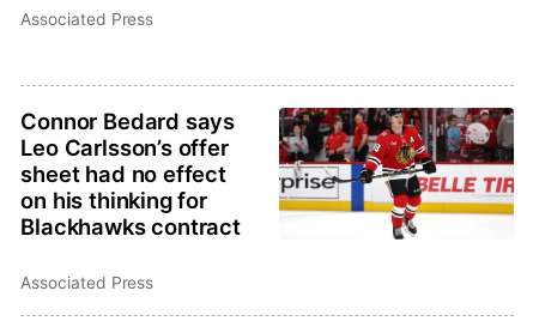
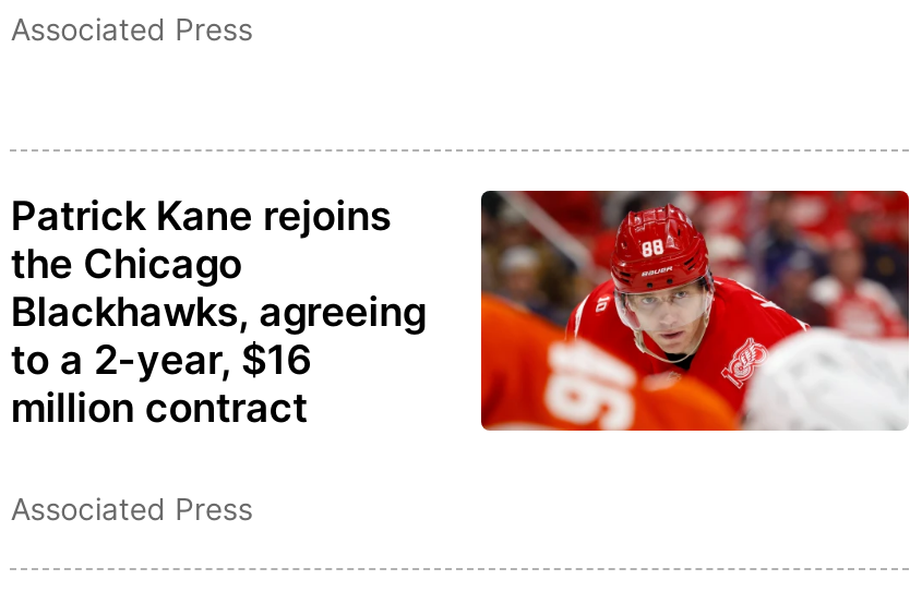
- [image]
- Connor Bedard says
- Leo Carlsson’s offer
- sheet had no effect
- on his thinking for
- Blackhawks contract
+ [image]
+ Patrick Kane rejoins
+ the Chicago
+ Blackhawks, agreeing
+ to a 2-year, $16
+ million contract
